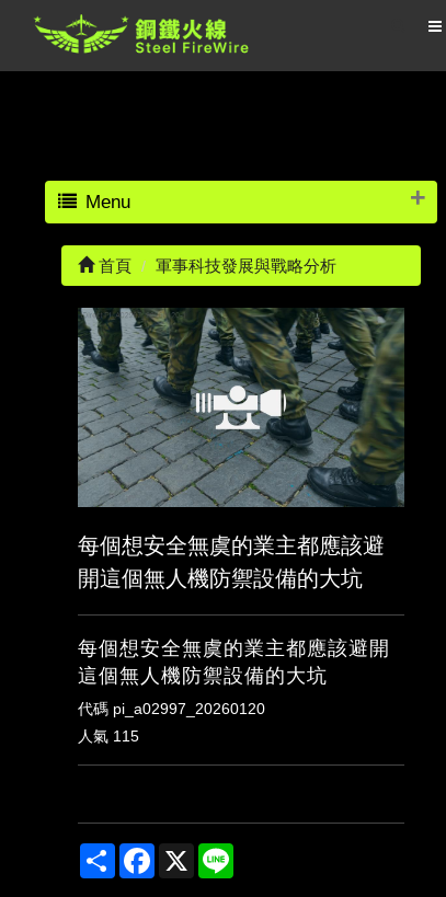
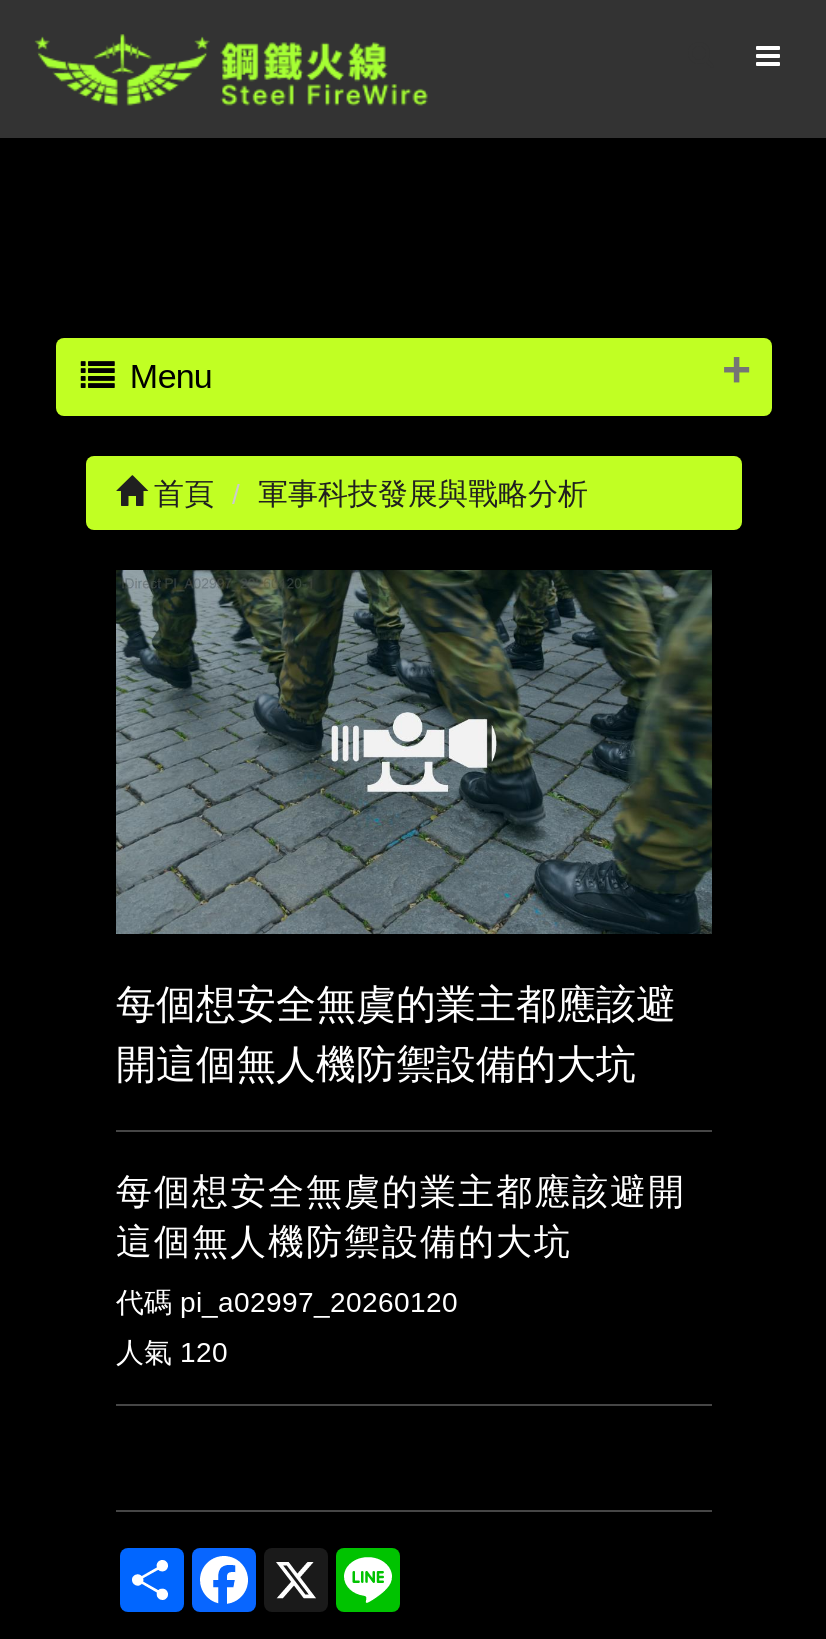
- 人氣115
+ 人氣120
